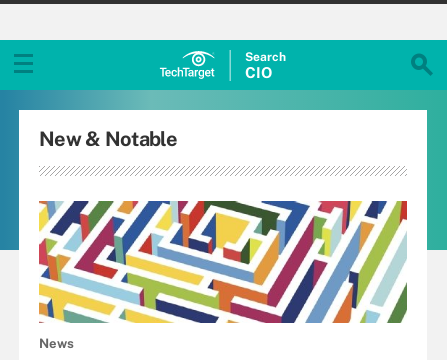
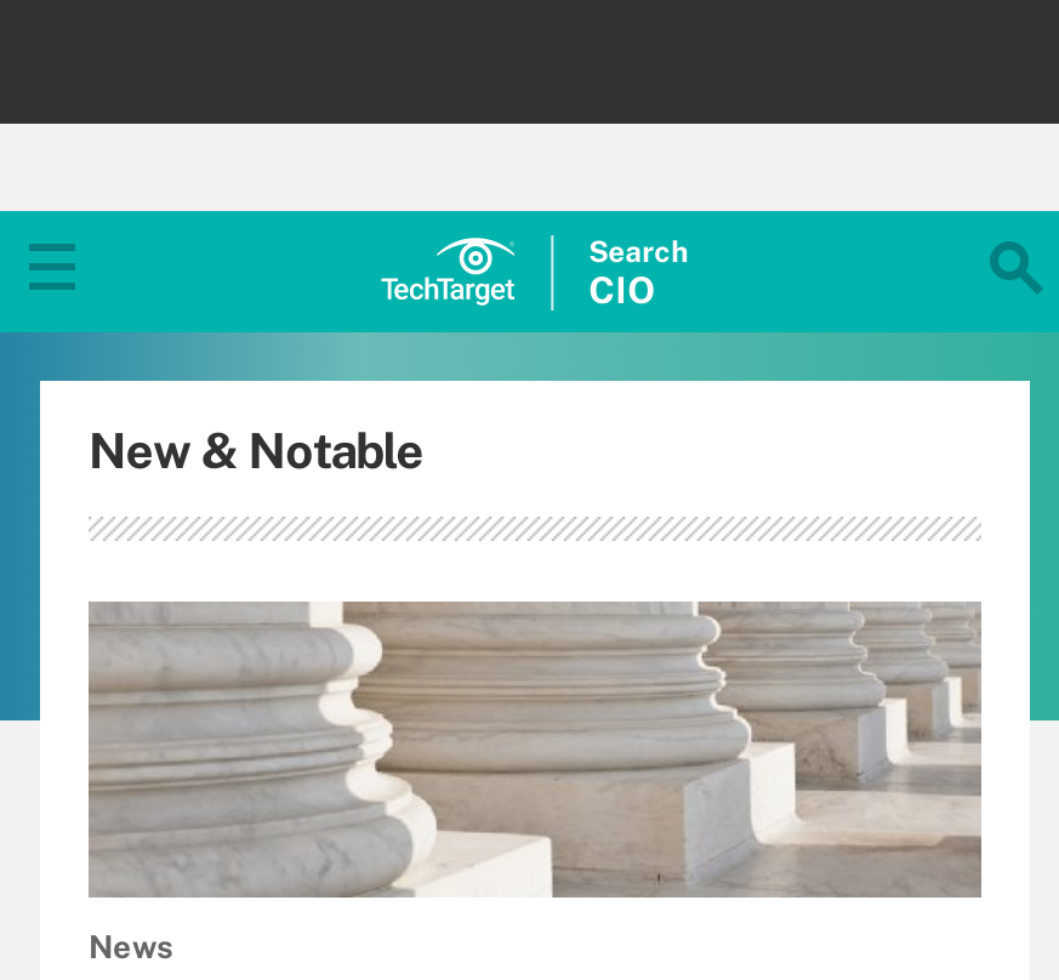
- [image]
+ [image]
